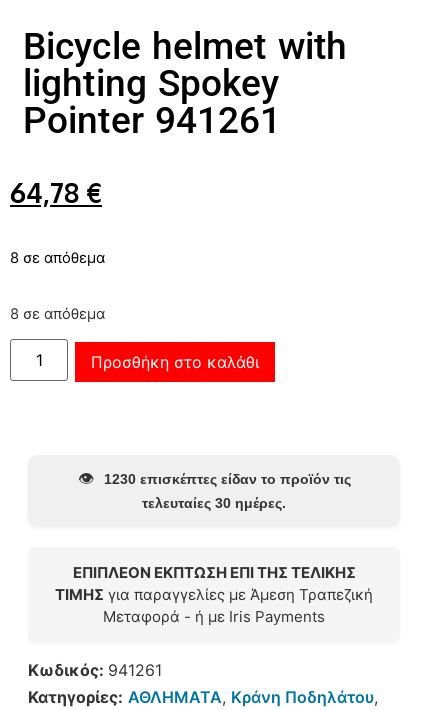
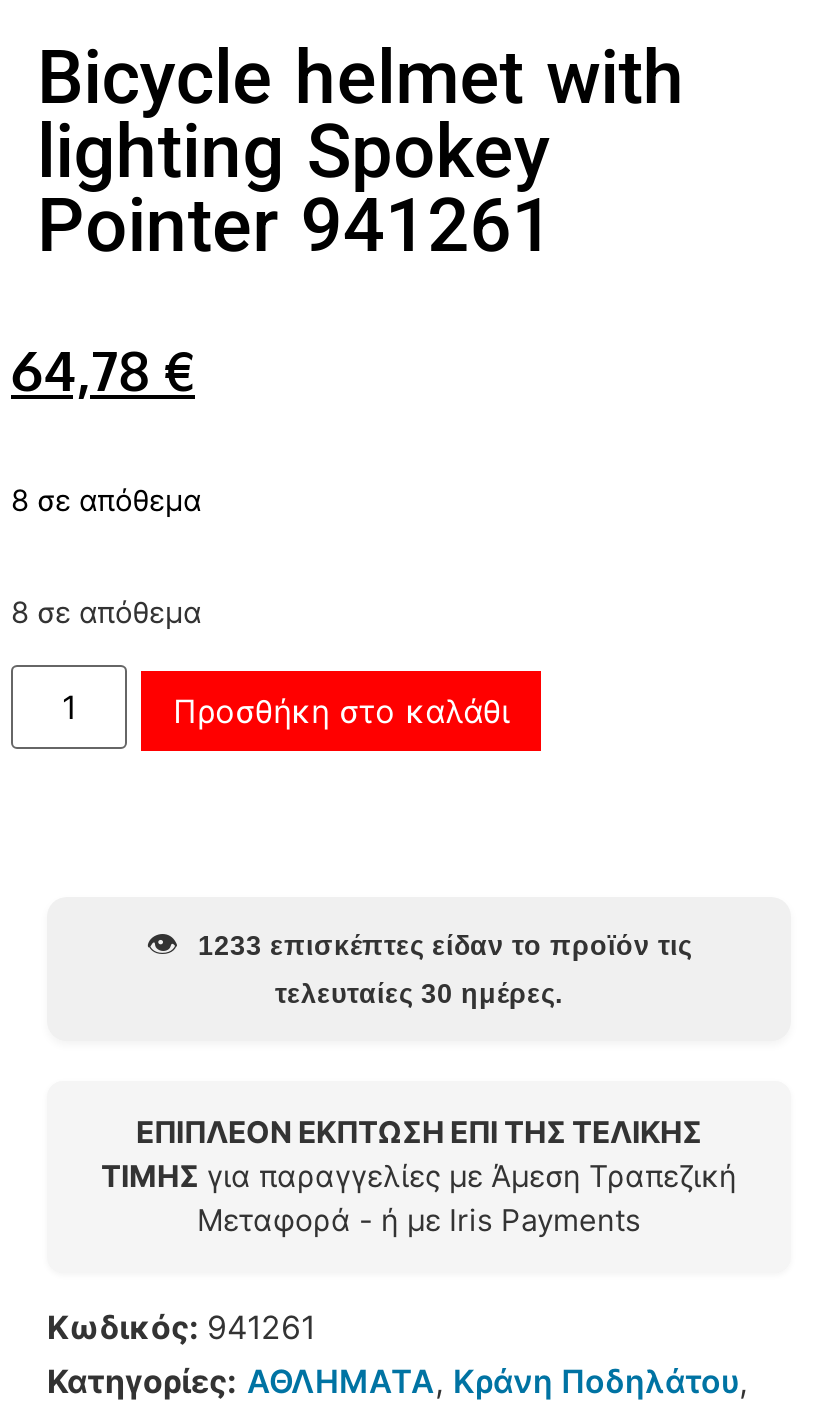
- 1230 επισκέπτες είδαν το προϊόν τις
+ 1233 επισκέπτες είδαν το προϊόν τις
